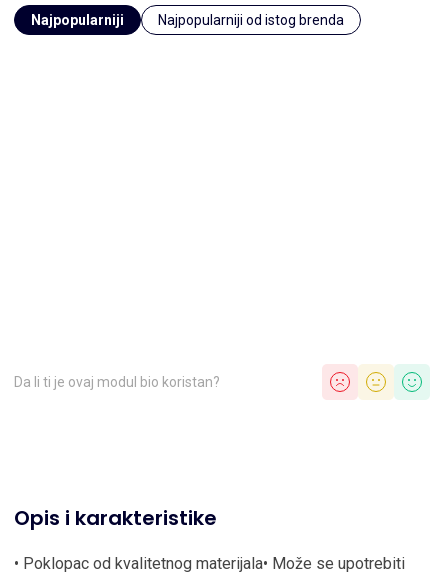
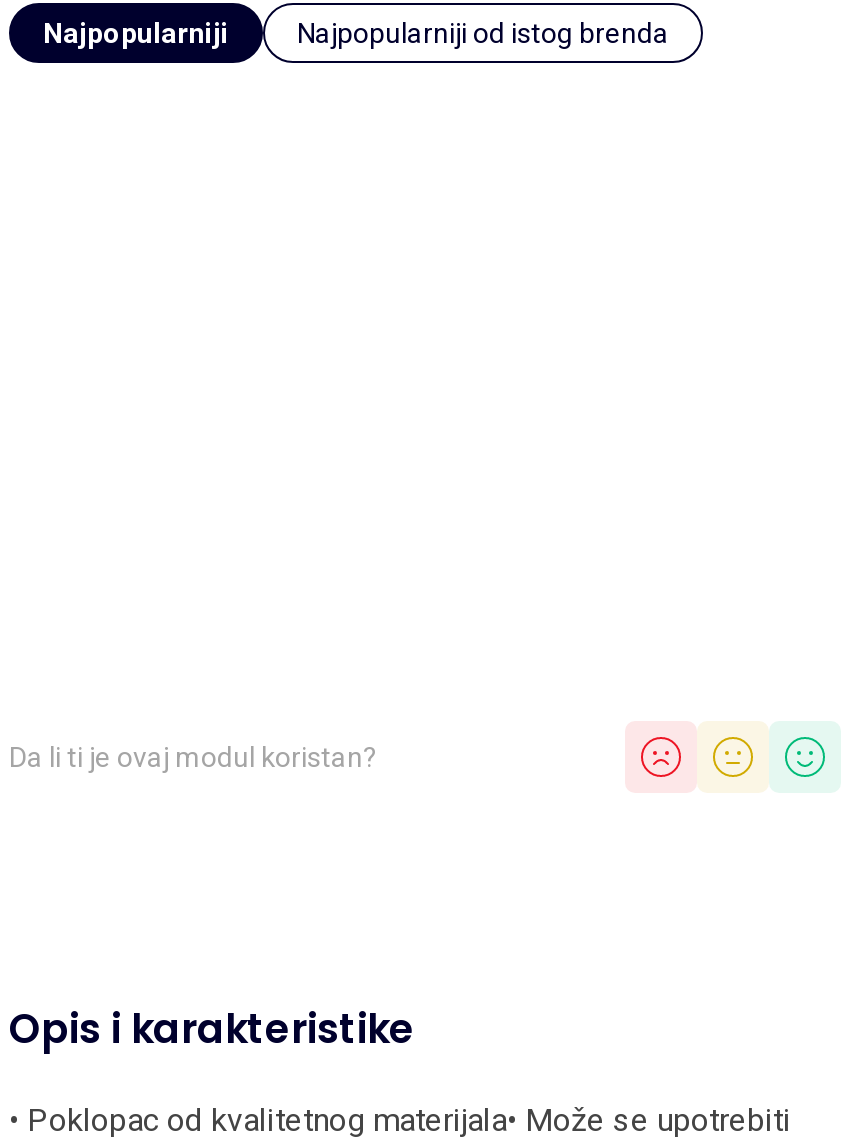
- Da li ti je ovaj modul bio koristan?
+ Da li ti je ovaj modul koristan?
